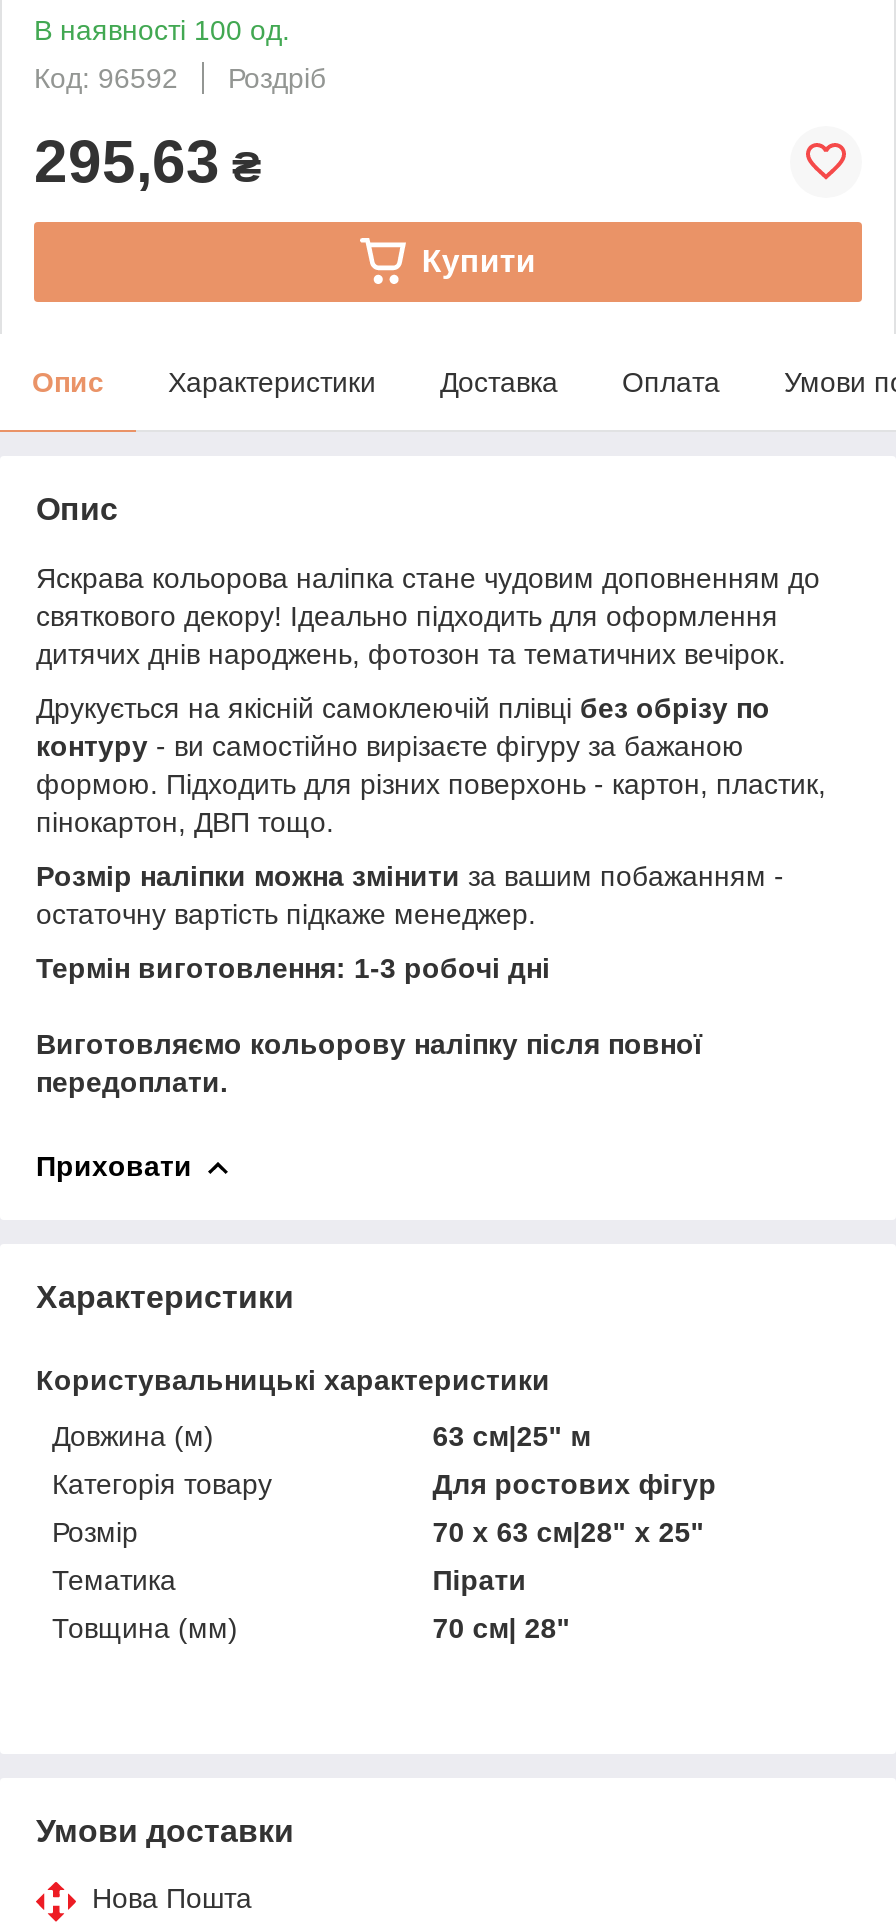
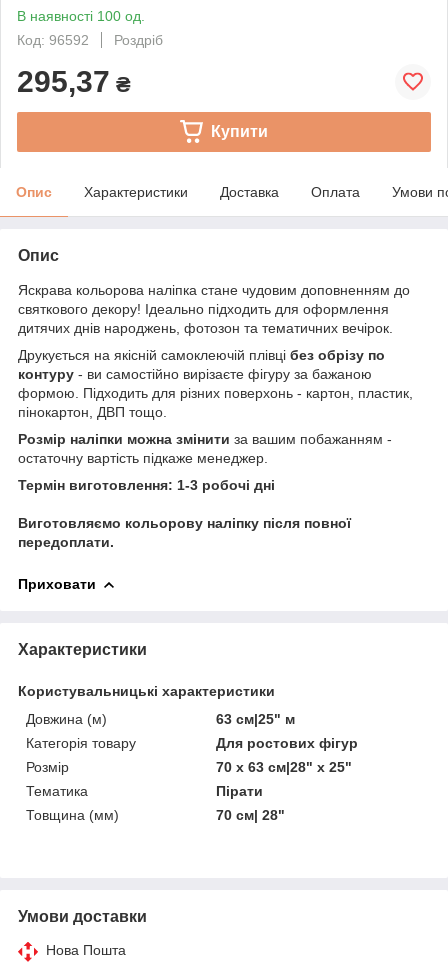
- 295,63 ₴
+ 295,37 ₴
